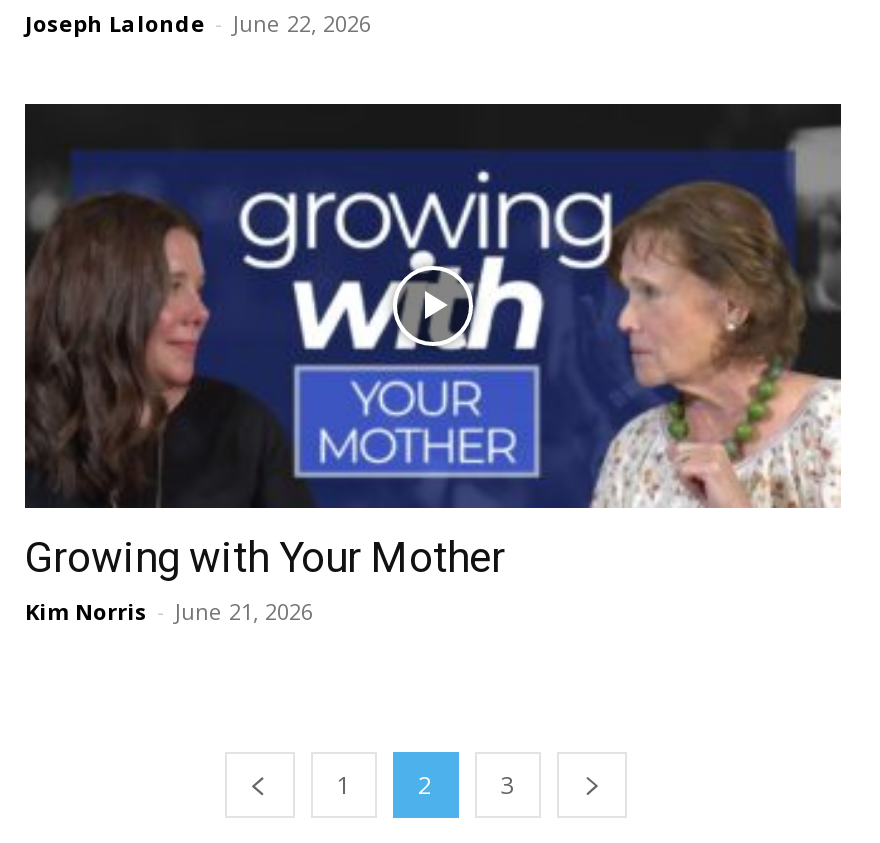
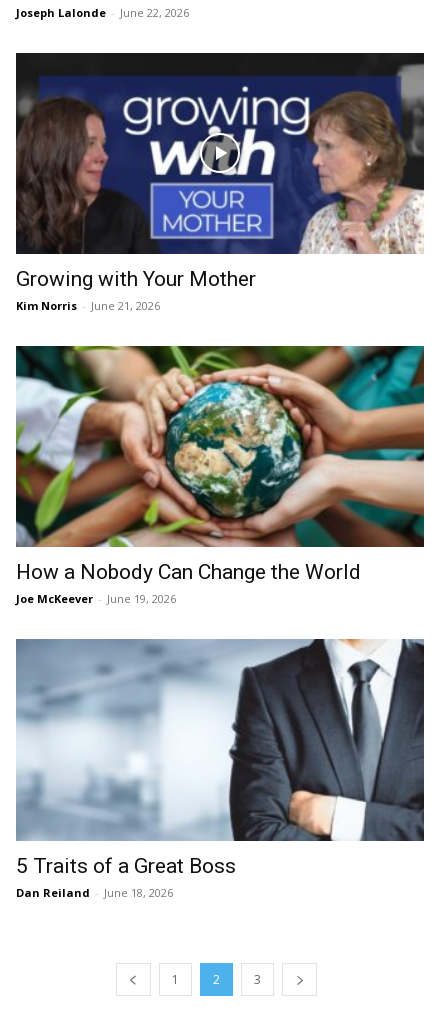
+ [image]
+ How a Nobody Can Change the World
+ Joe McKeever - June 19, 2026

+ [image]
+ 5 Traits of a Great Boss
+ Dan Reiland - June 18, 2026
